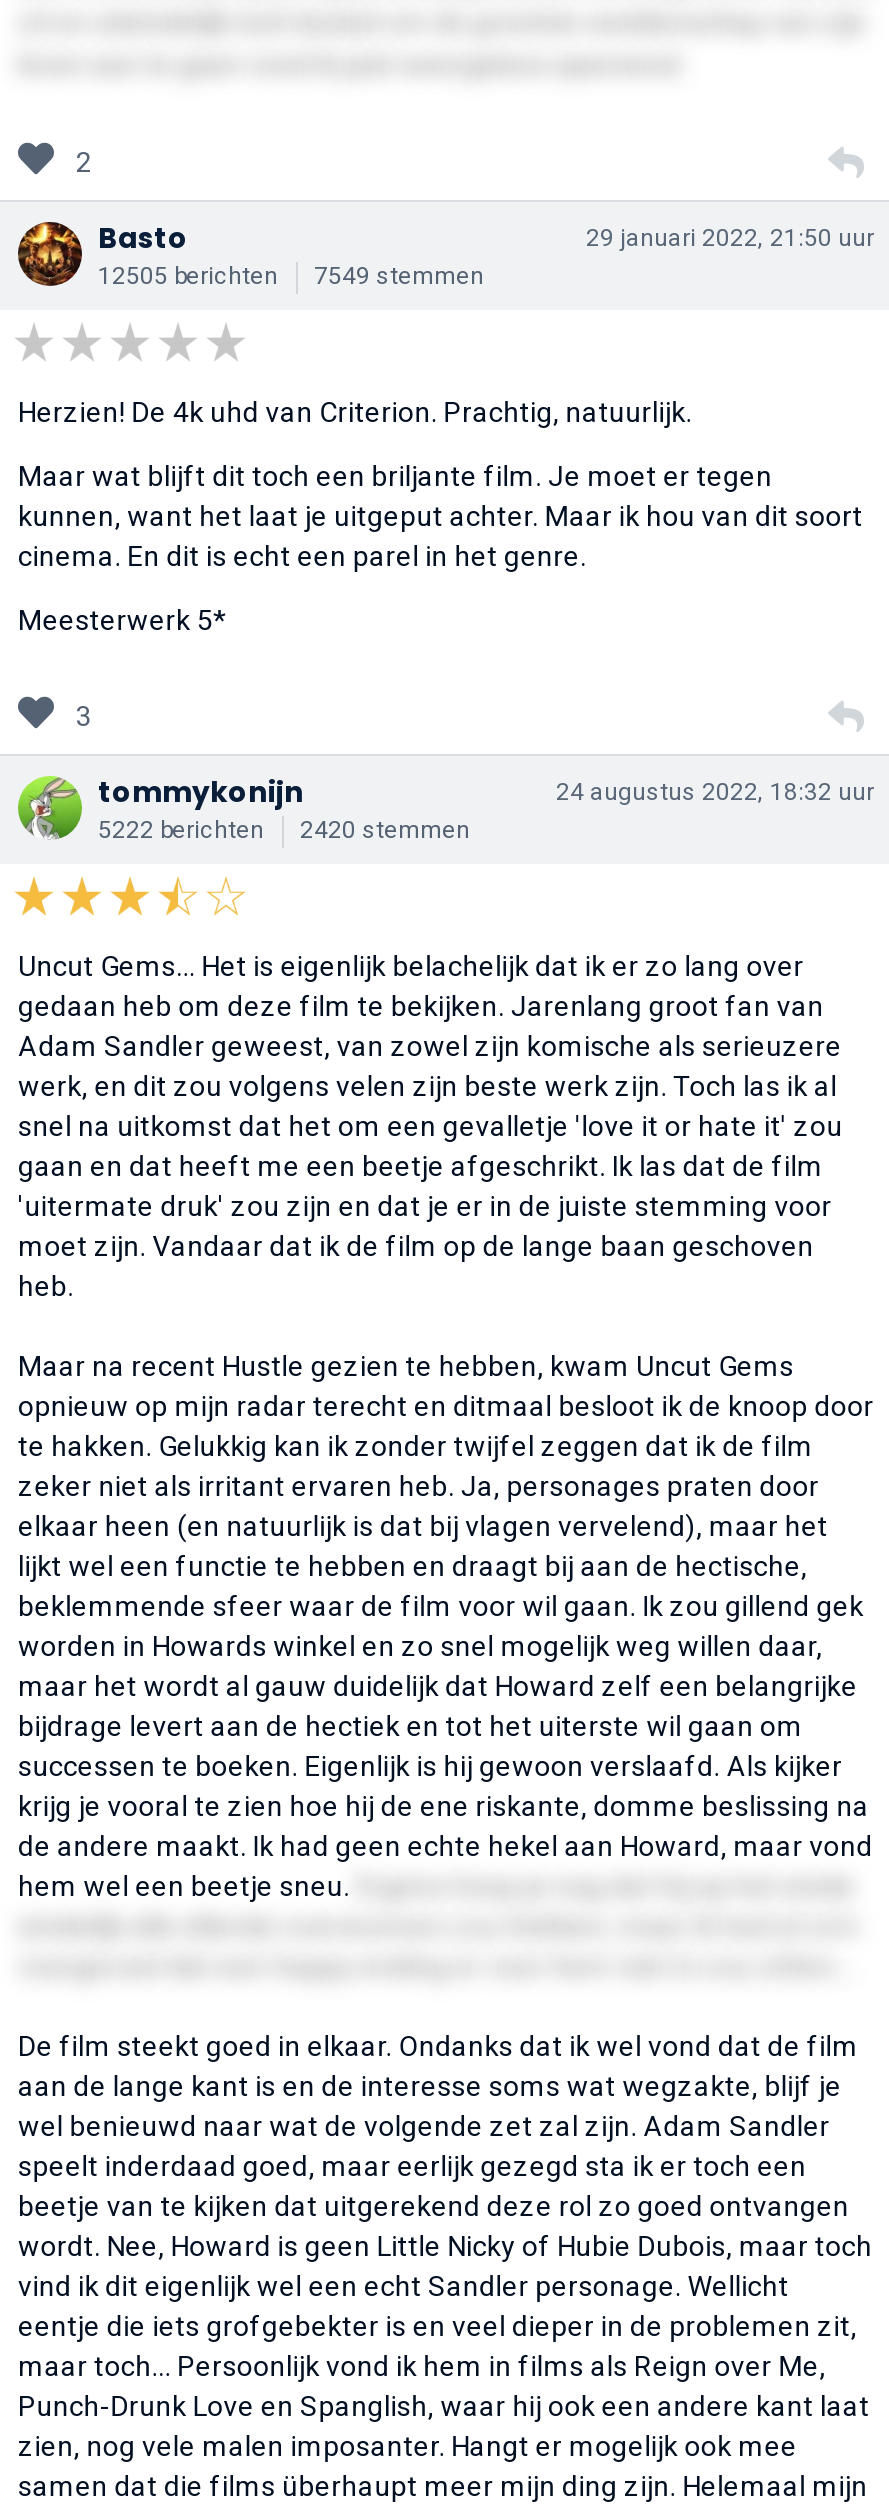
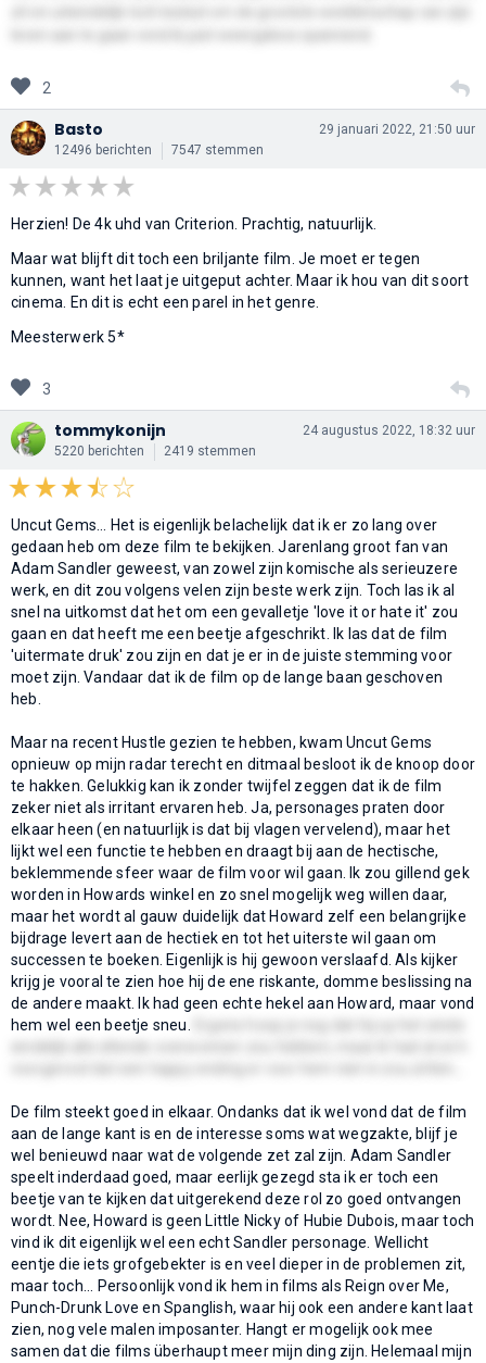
- 12505 berichten
+ 12496 berichten

- 7549 stemmen
+ 7547 stemmen

- 5222 berichten
+ 5220 berichten

- 2420 stemmen
+ 2419 stemmen
